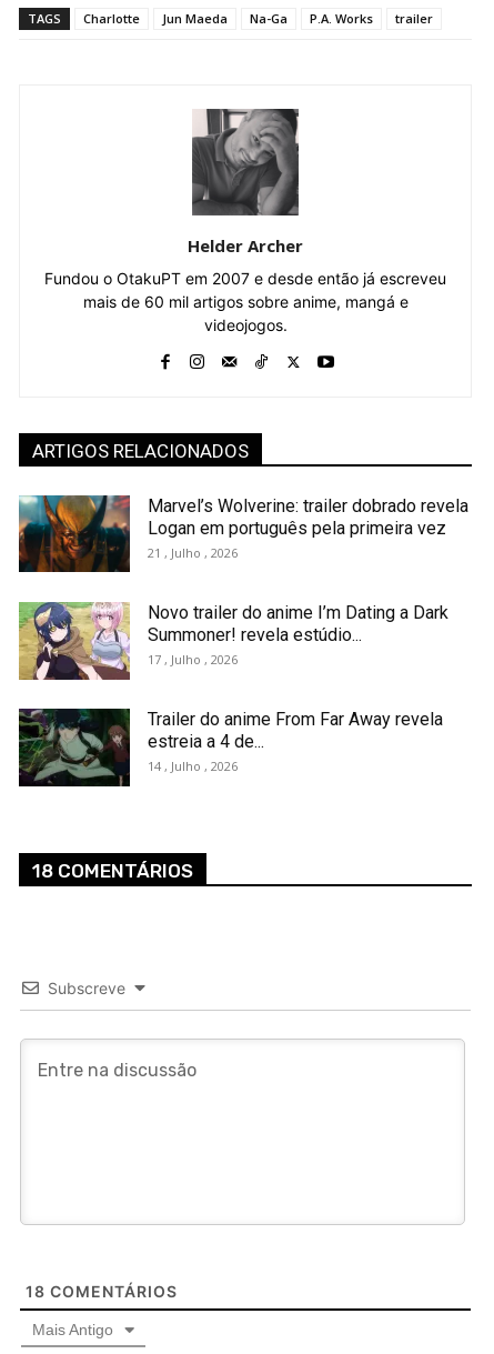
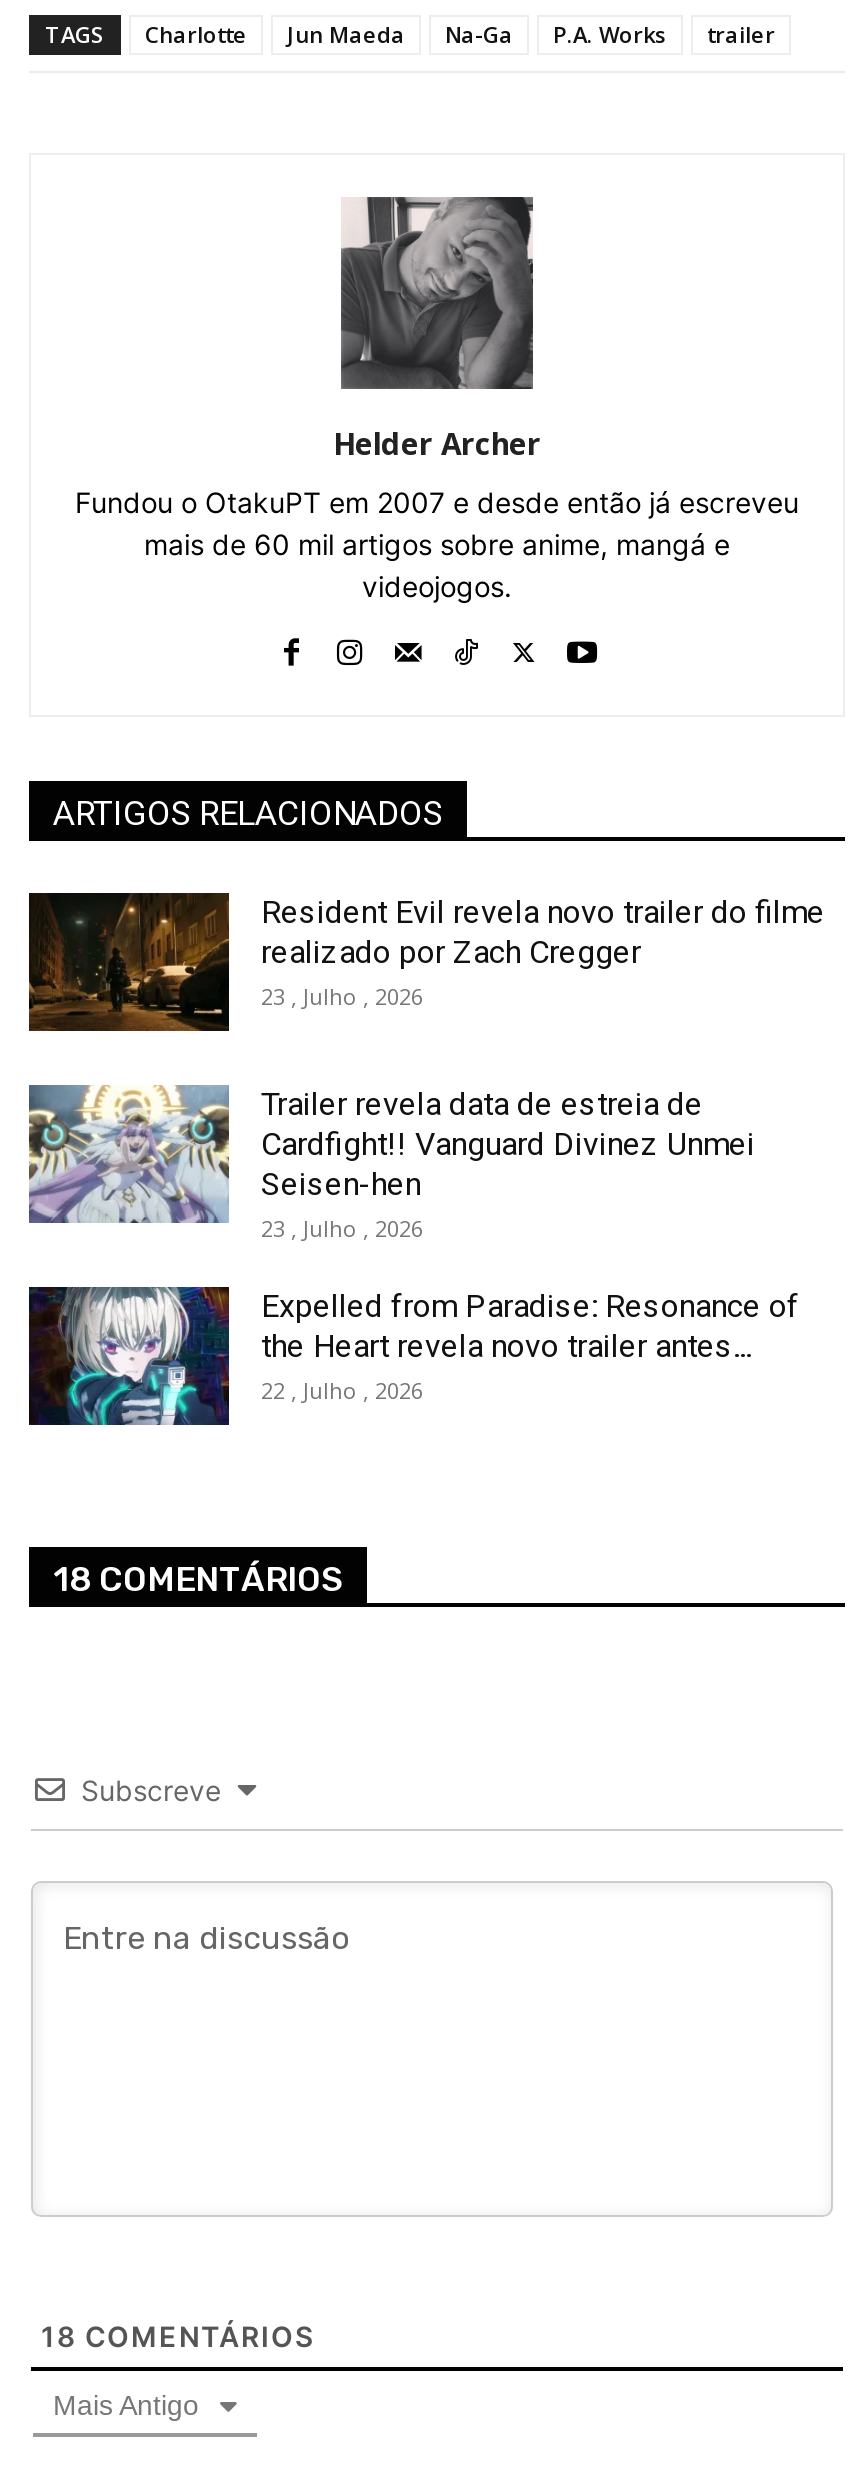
- [image]
- Marvel’s Wolverine: trailer dobrado revela
- Logan em português pela primeira vez
- 21 , Julho , 2026
+ [image]
+ Resident Evil revela novo trailer do filme
+ realizado por Zach Cregger
+ 23 , Julho , 2026

- [image]
- Novo trailer do anime I’m Dating a Dark
- Summoner! revela estúdio...
- 17 , Julho , 2026
+ [image]
+ Trailer revela data de estreia de
+ Cardfight!! Vanguard Divinez Unmei
+ Seisen-hen
+ 23 , Julho , 2026

- [image]
- Trailer do anime From Far Away revela
- estreia a 4 de...
- 14 , Julho , 2026
+ [image]
+ Expelled from Paradise: Resonance of
+ the Heart revela novo trailer antes...
+ 22 , Julho , 2026
